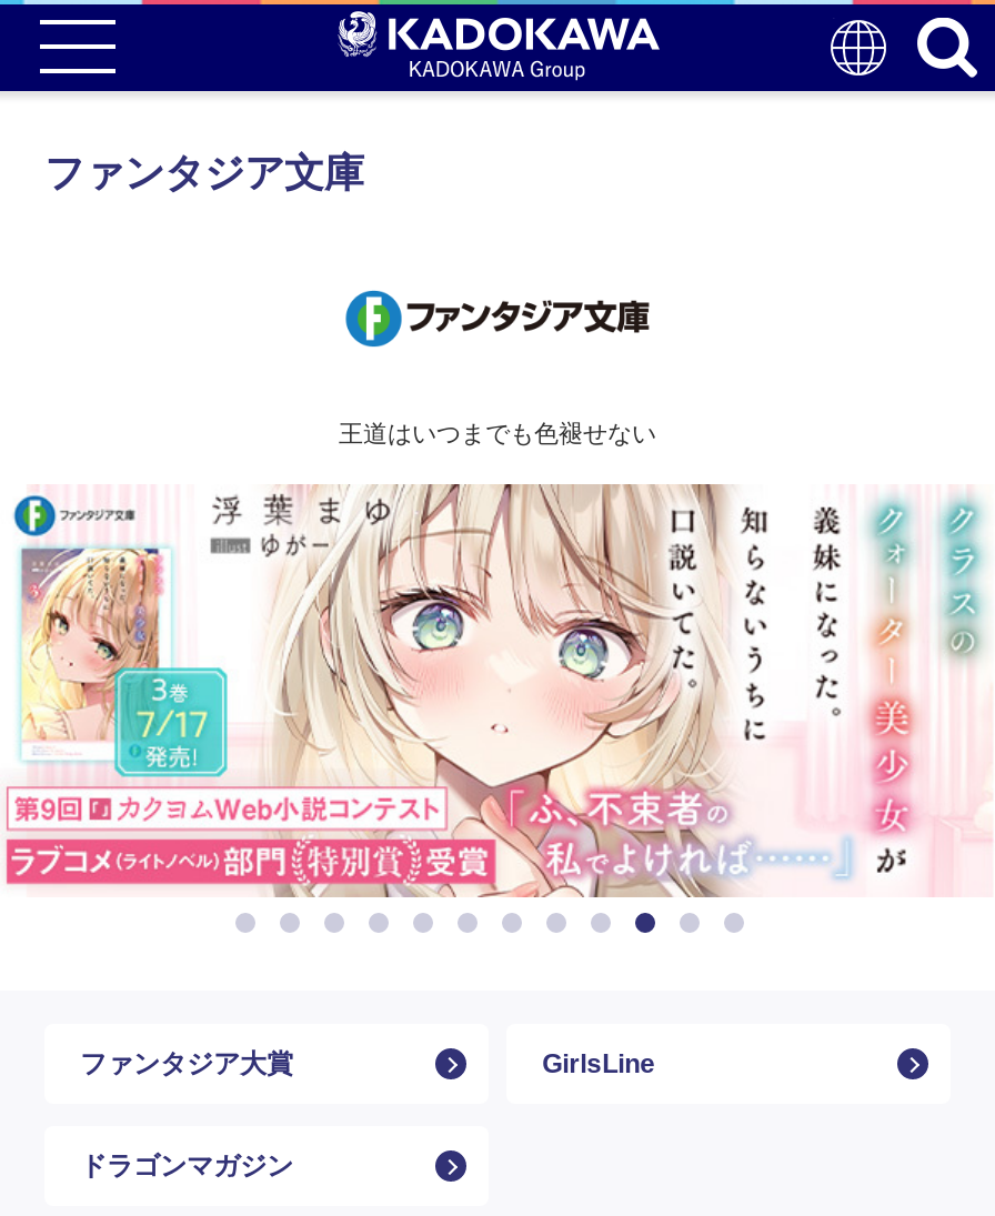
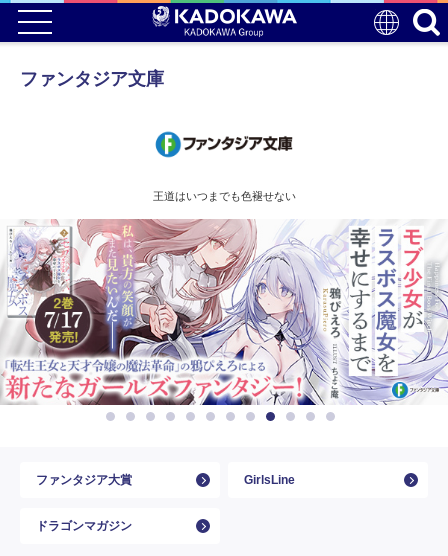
- [image]
+ [image]
